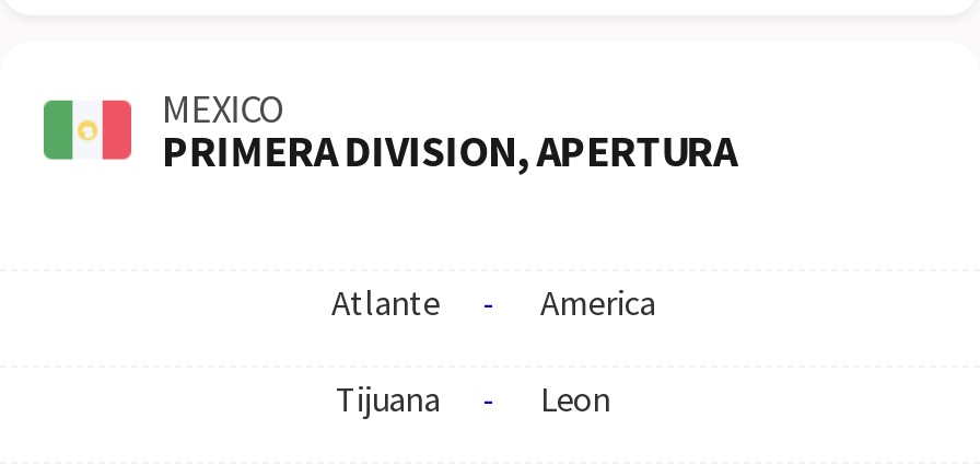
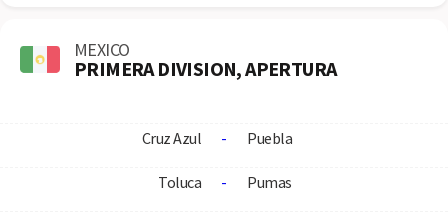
- Atlante
+ Cruz Azul

- America
+ Puebla

- Tijuana
+ Toluca

- Leon
+ Pumas
